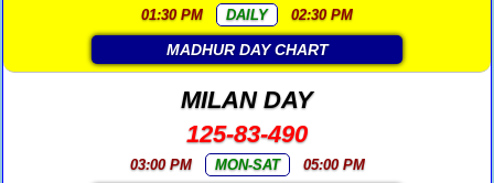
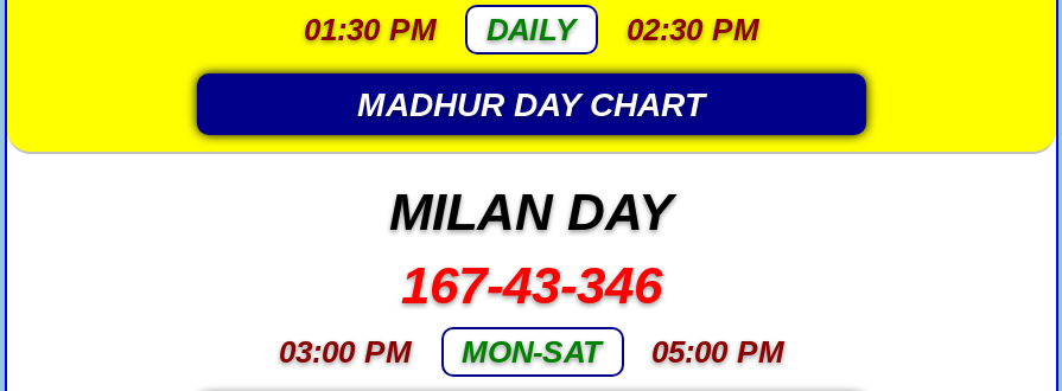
- 125-83-490
+ 167-43-346
